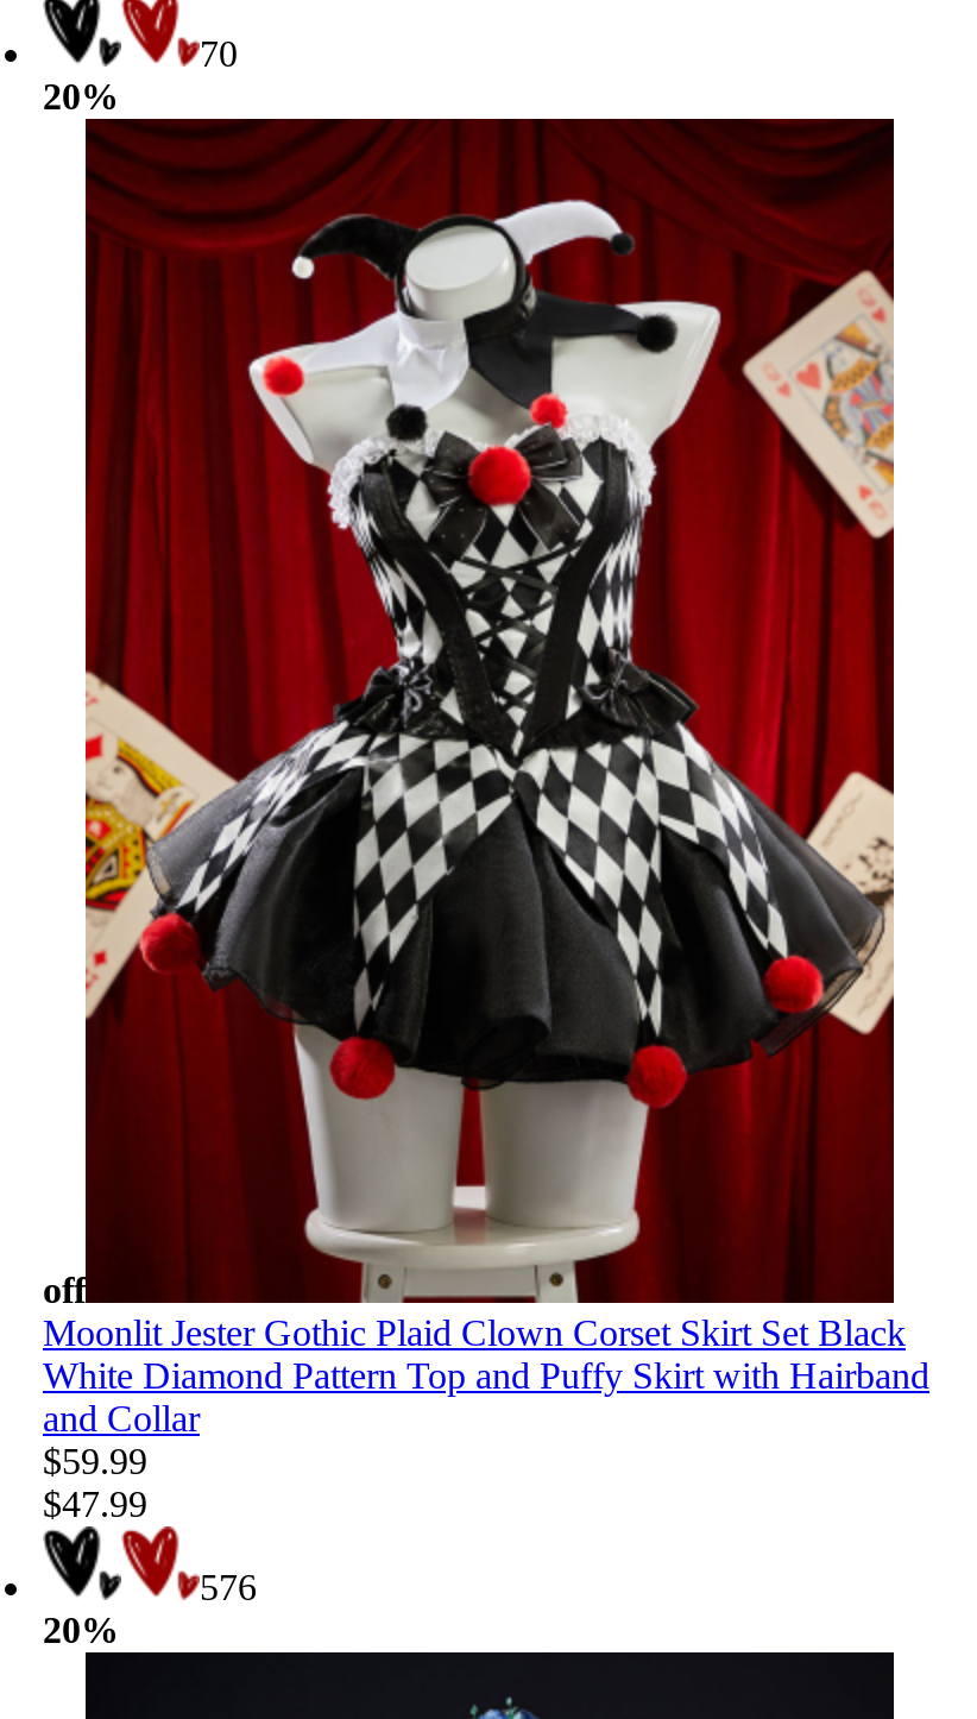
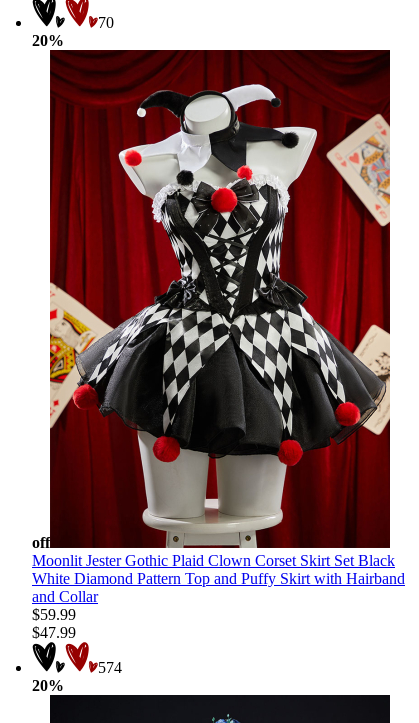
- 576
+ 574
